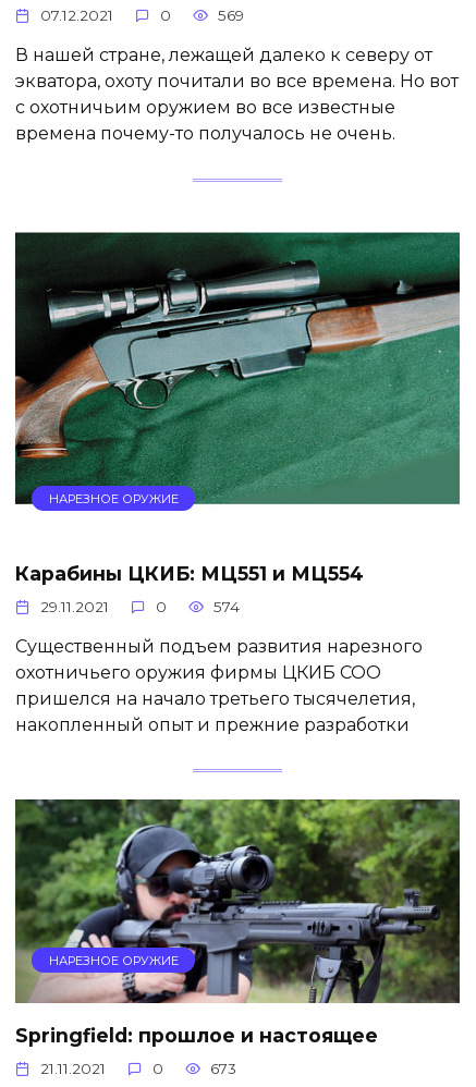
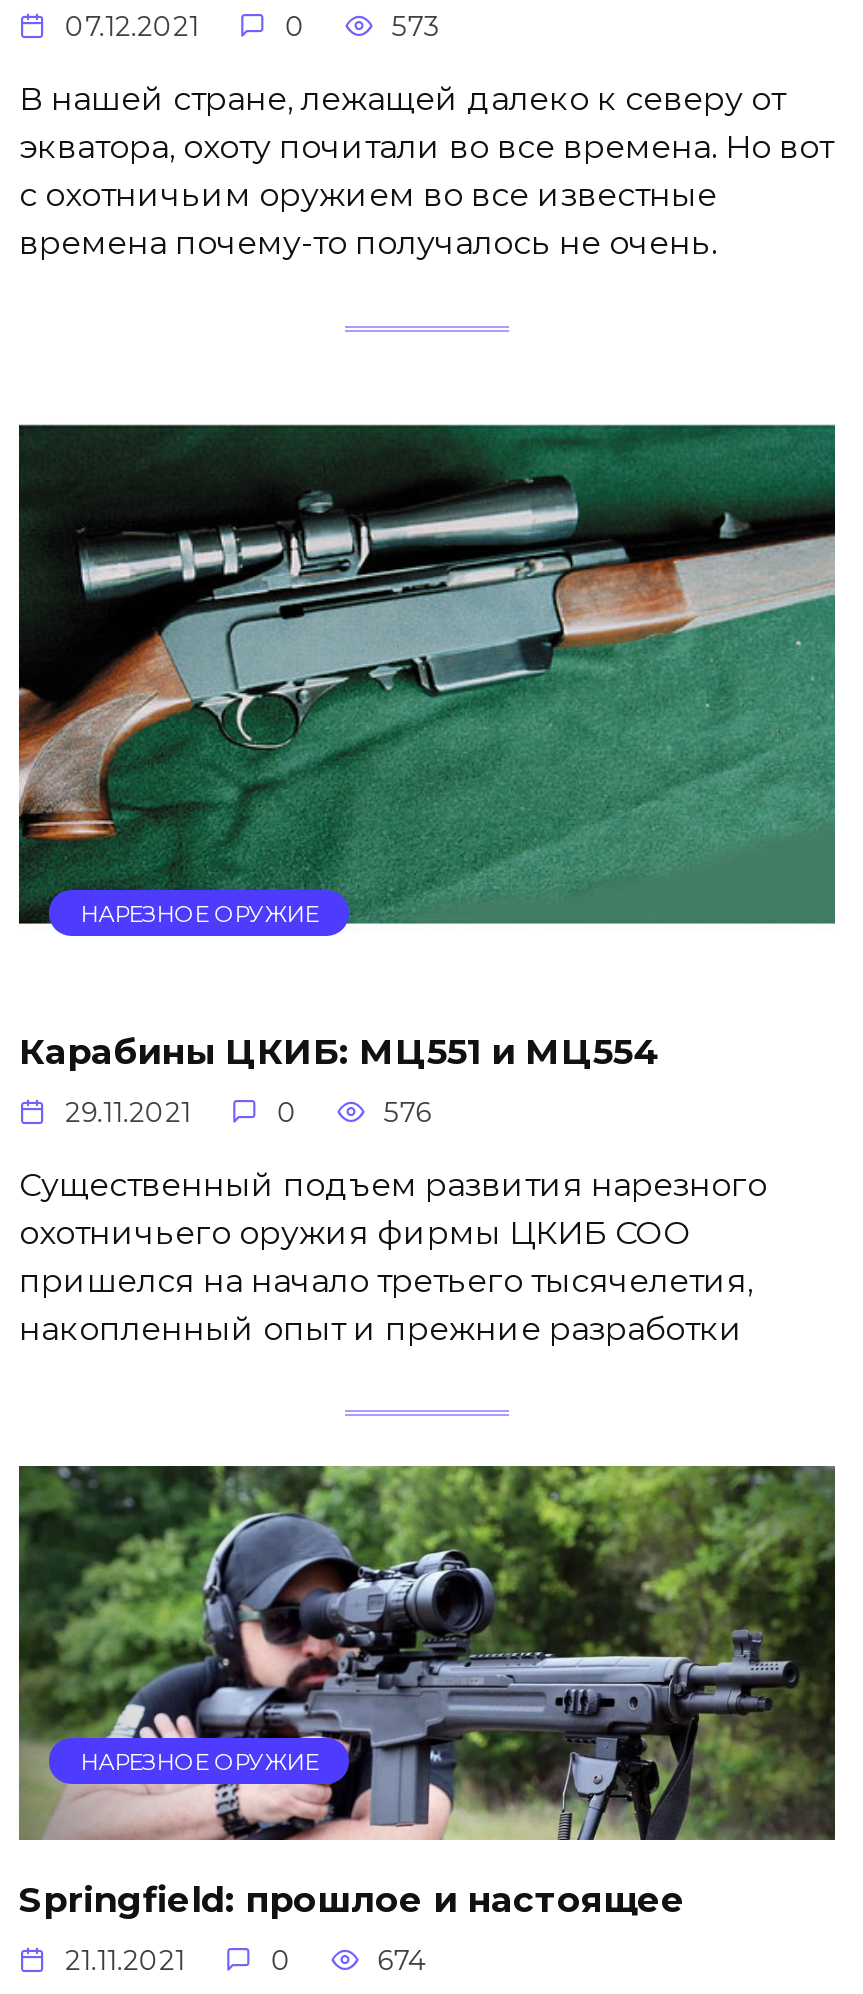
- 569
+ 573

- 574
+ 576

- 673
+ 674
